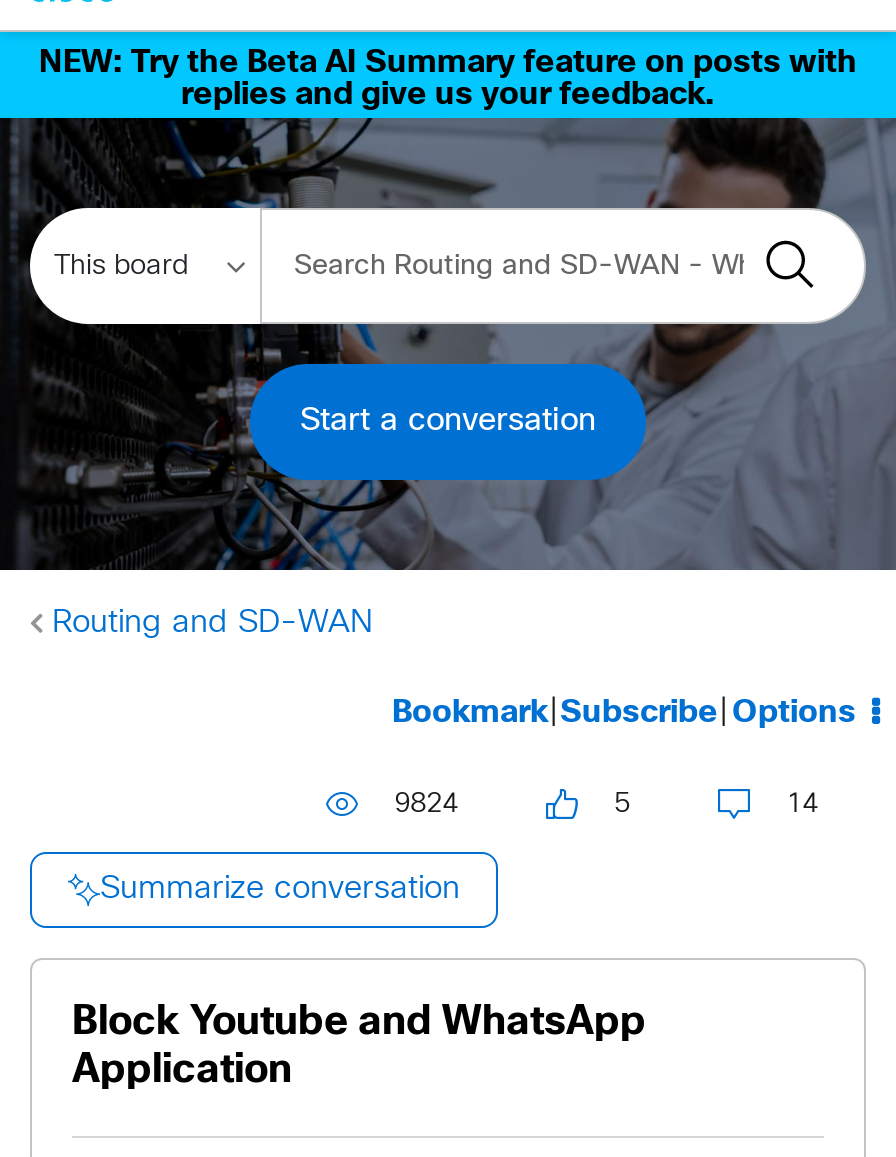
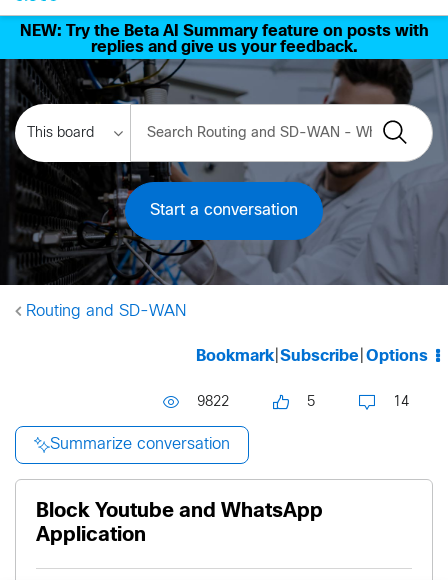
- 9824
+ 9822
